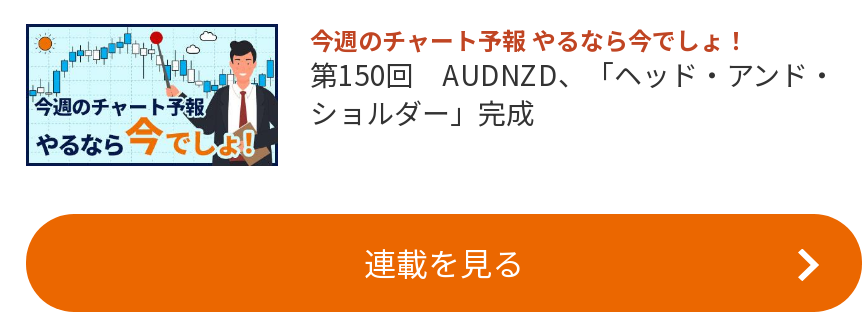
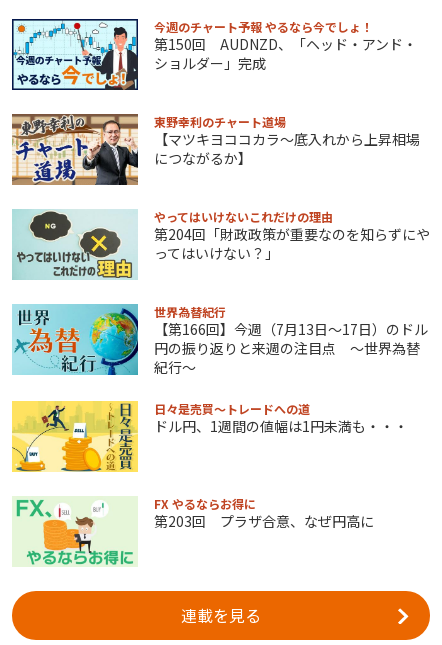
+ [image]
+ 東野幸利のチャート道場
+ 【マツキヨココカラ～底入れから上昇相場
+ につながるか】
+ やってはいけないこれだけの理由
+ 第204回「財政政策が重要なのを知らずにや
+ ってはいけない？」
+ 世界為替紀行
+ 【第166回】今週（7月13日～17日）のドル
+ 円の振り返りと来週の注目点 ～世界為替
+ 紀行～
+ 日々是売買～トレードへの道
+ ドル円、1週間の値幅は1円未満も・・・

+ [image]
+ FX やるならお得に
+ 第203回 プラザ合意、なぜ円高に

+ [image]

+ [image]

+ [image]
